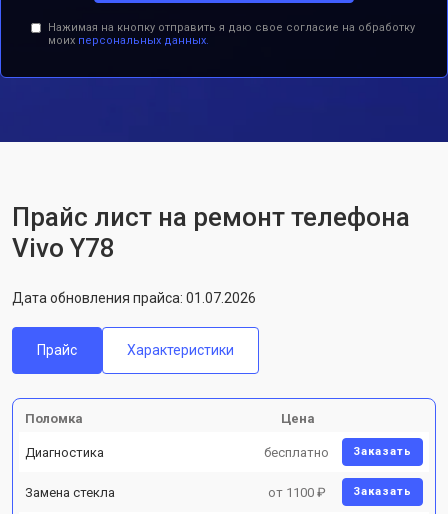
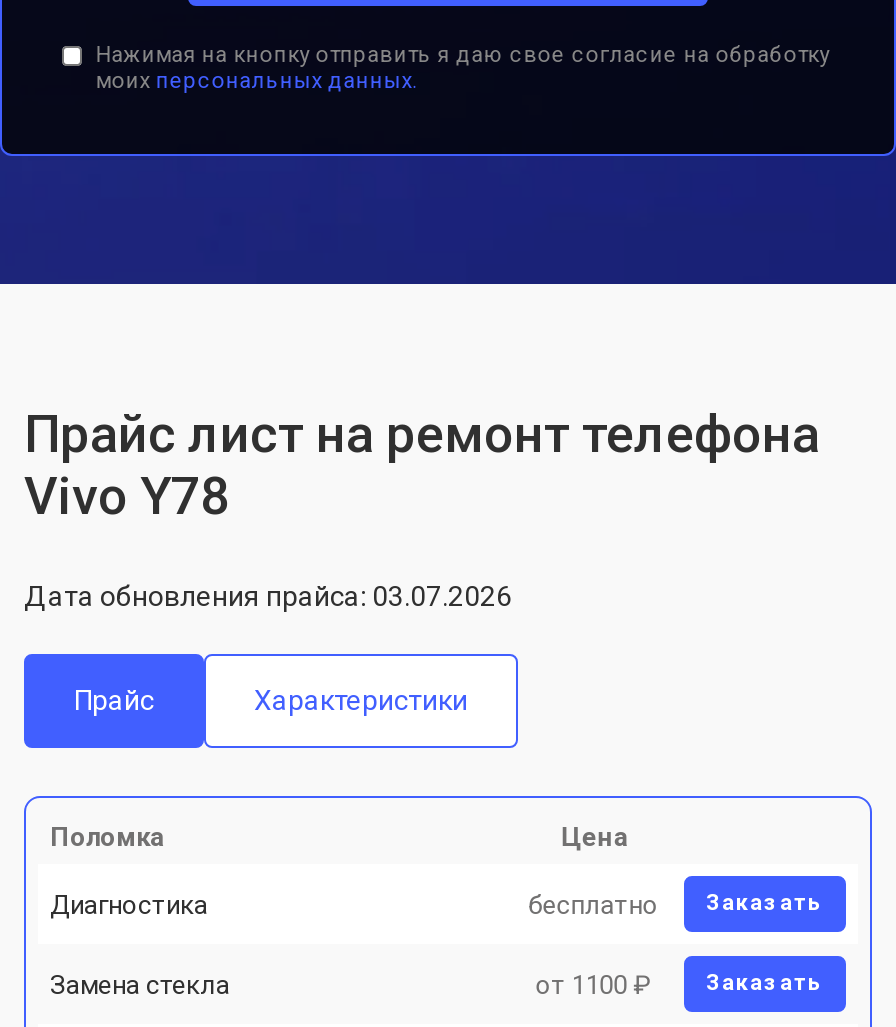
- Дата обновления прайса: 01.07.2026
+ Дата обновления прайса: 03.07.2026
